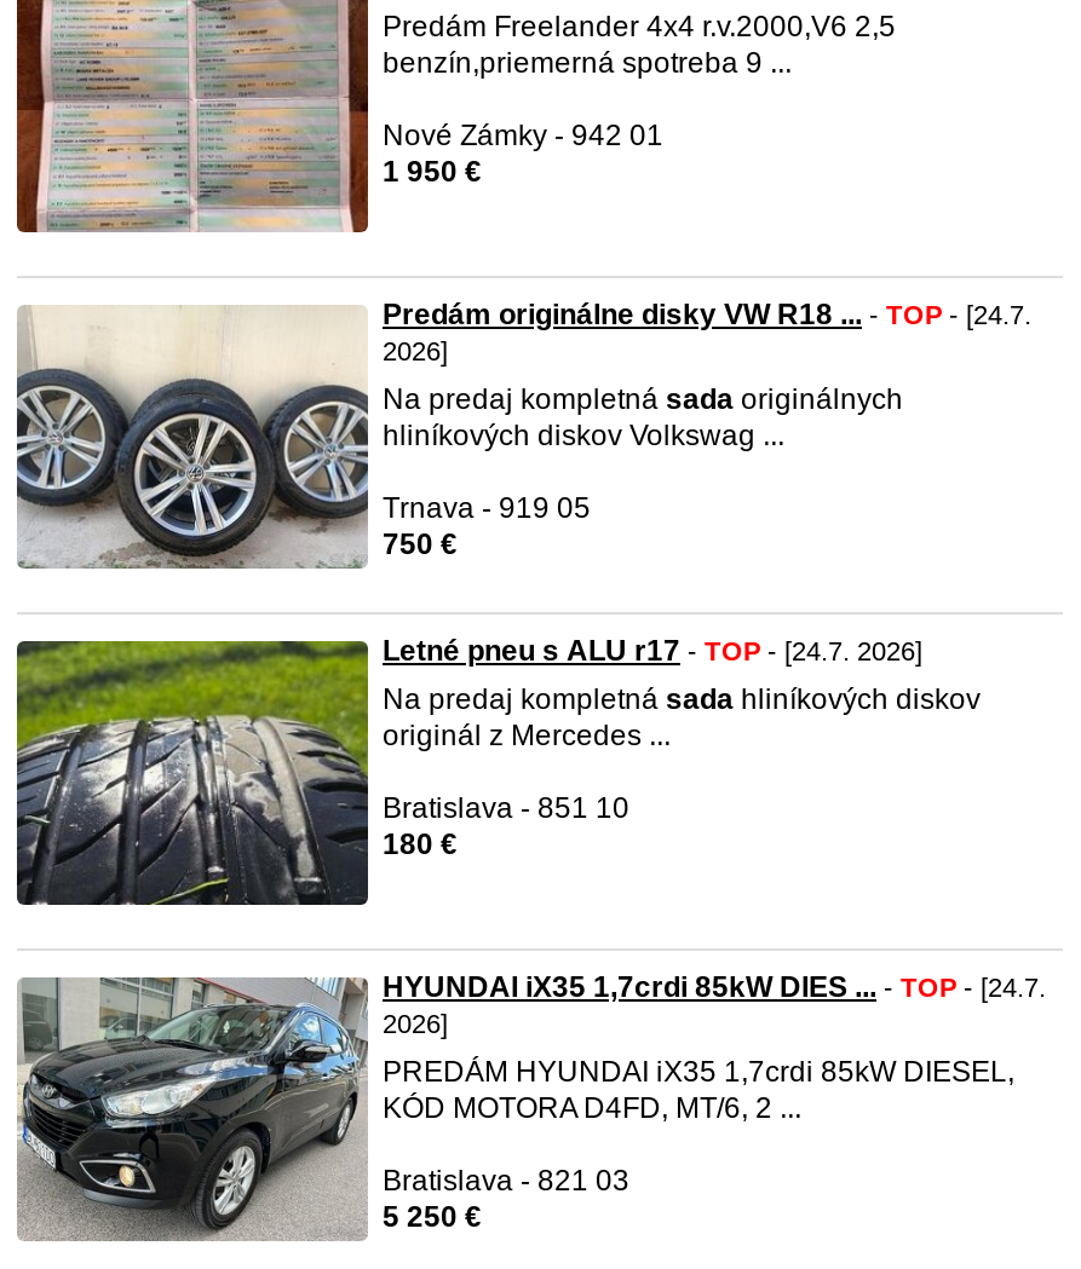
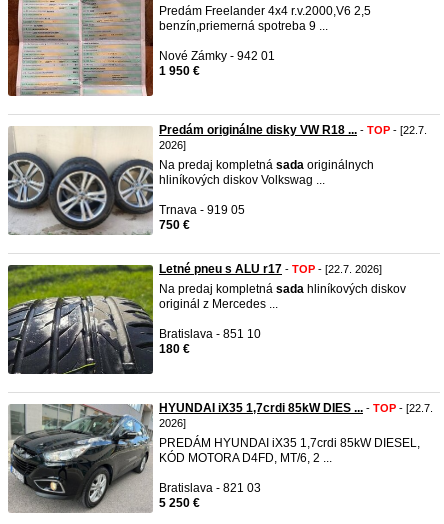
- Predám originálne disky VW R18 ... - TOP - [24.7.
+ Predám originálne disky VW R18 ... - TOP - [22.7.

- Letné pneu s ALU r17 - TOP - [24.7. 2026]
+ Letné pneu s ALU r17 - TOP - [22.7. 2026]

- HYUNDAI iX35 1,7crdi 85kW DIES ... - TOP - [24.7.
+ HYUNDAI iX35 1,7crdi 85kW DIES ... - TOP - [22.7.
